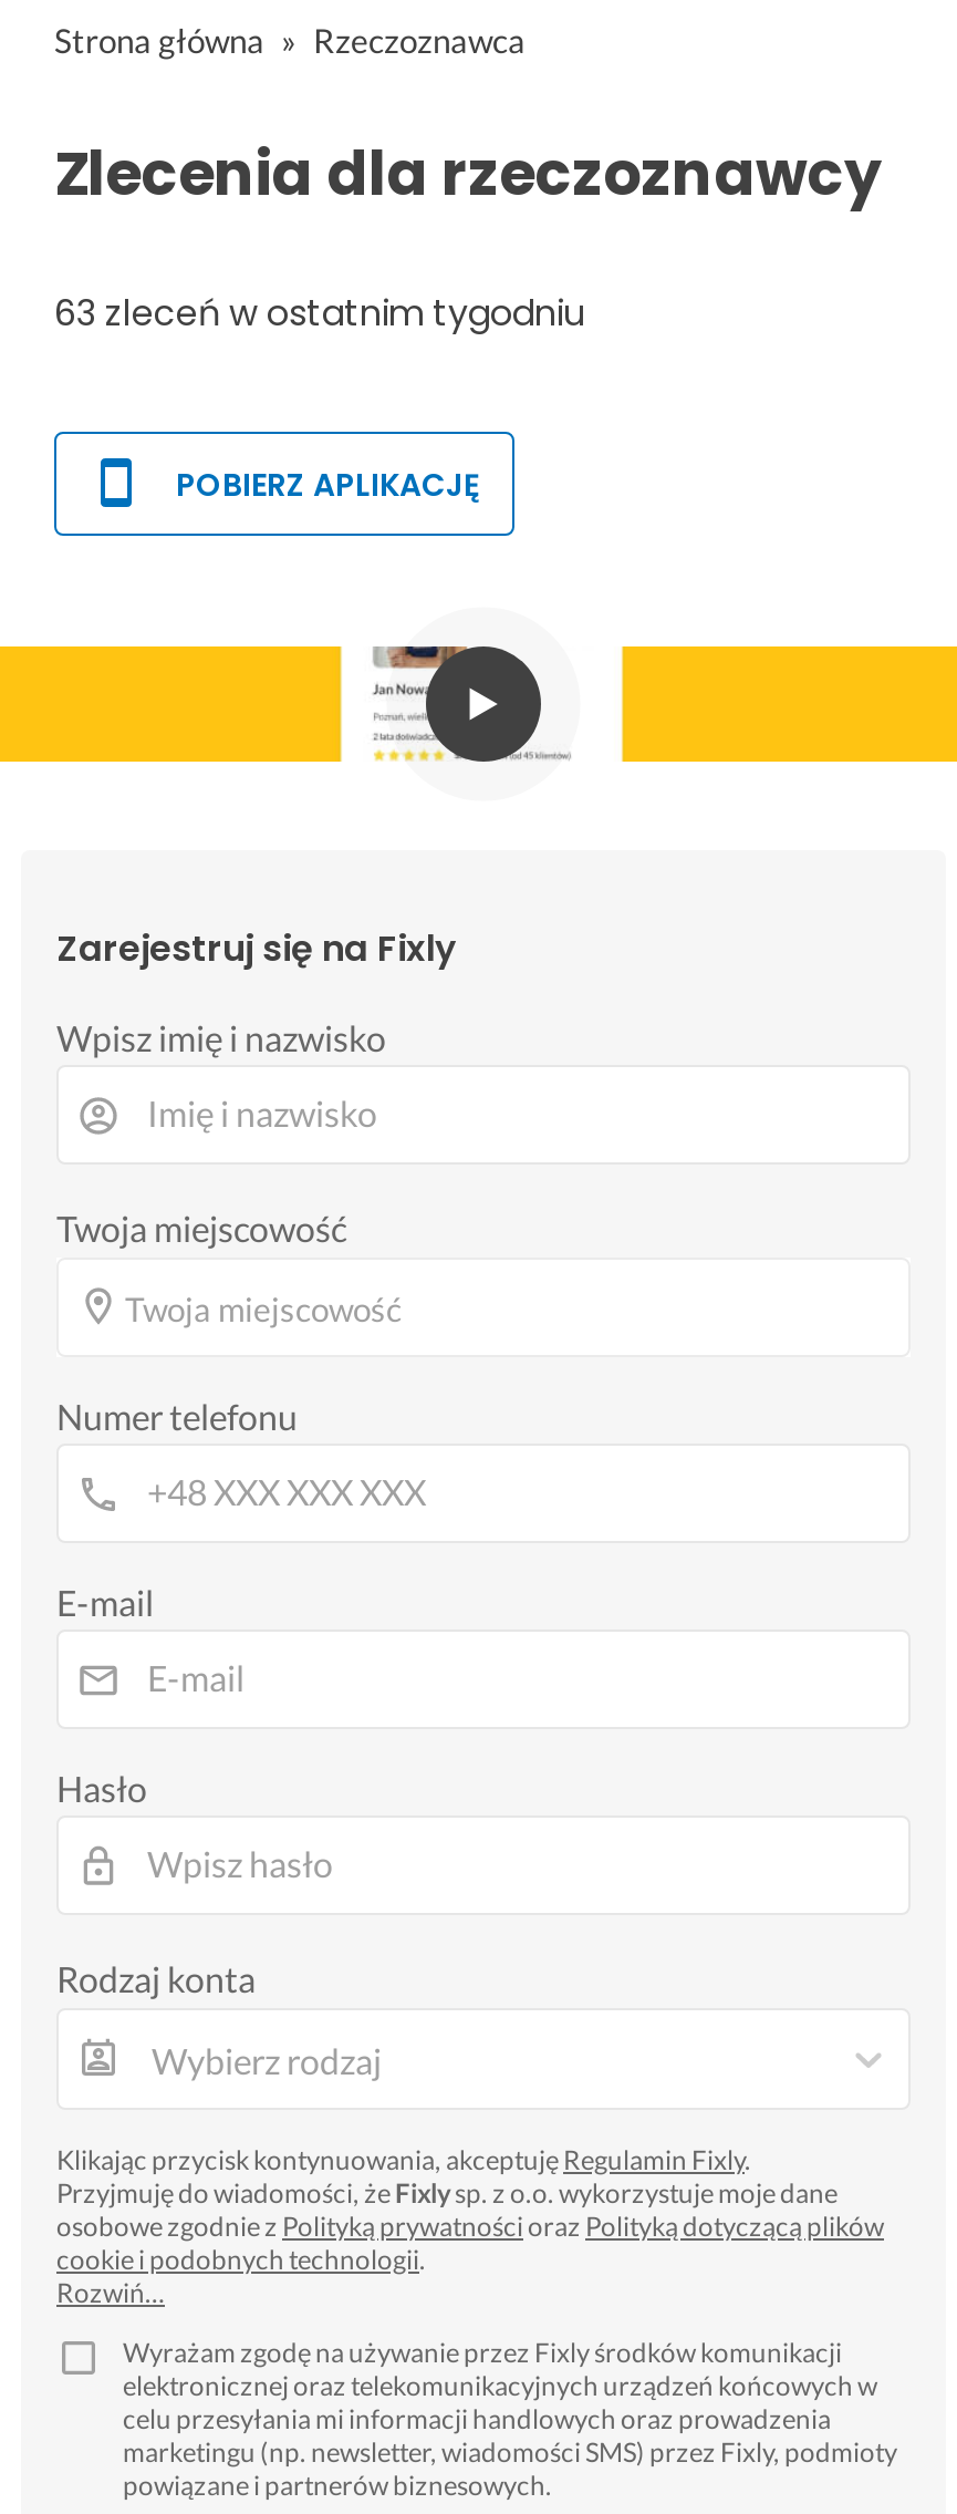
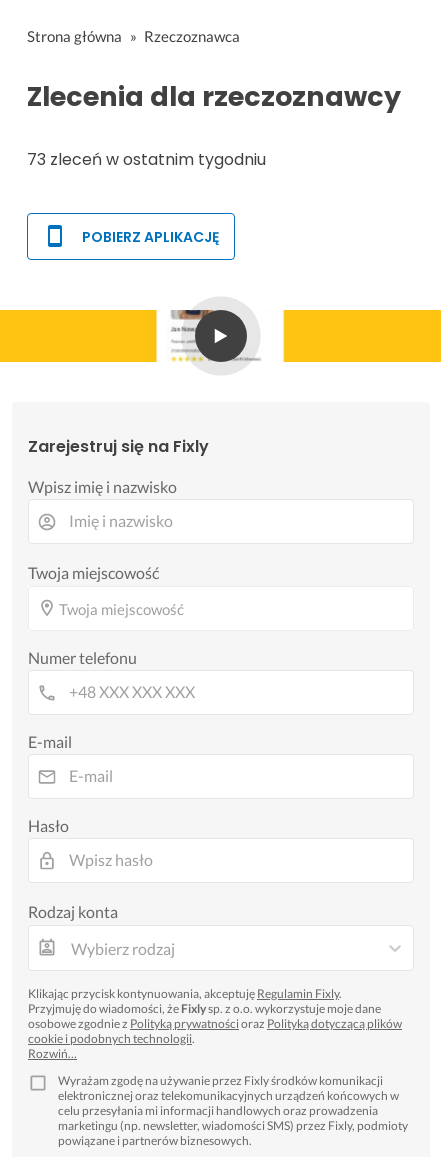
- 63 zleceń w ostatnim tygodniu
+ 73 zleceń w ostatnim tygodniu
